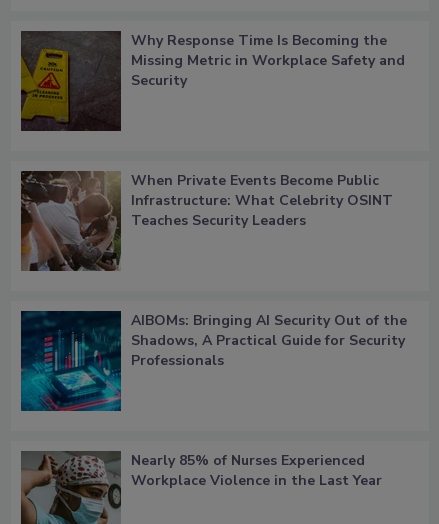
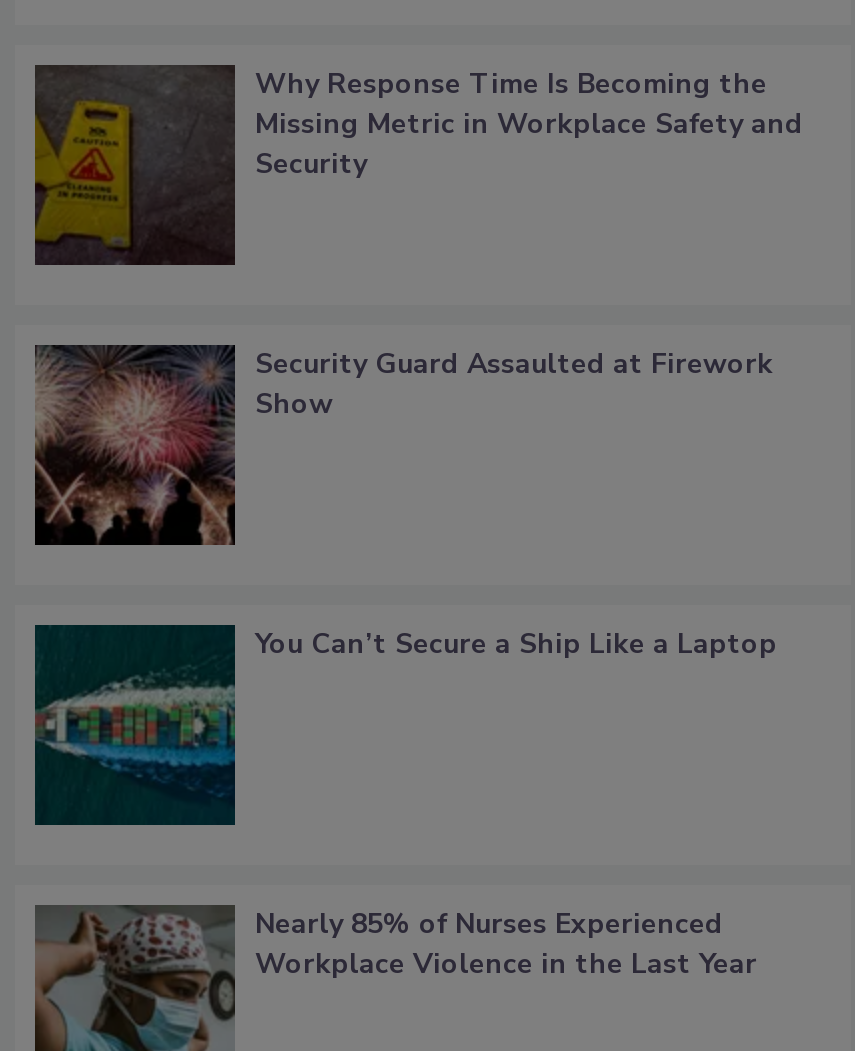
- [image]
- When Private Events Become Public
- Infrastructure: What Celebrity OSINT
- Teaches Security Leaders
+ [image]
+ Security Guard Assaulted at Firework
+ Show

- [image]
- AIBOMs: Bringing AI Security Out of the
- Shadows, A Practical Guide for Security
- Professionals
+ [image]
+ You Can’t Secure a Ship Like a Laptop
